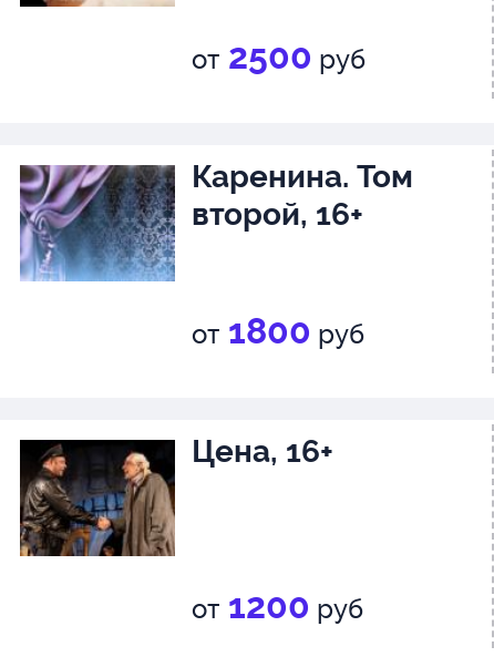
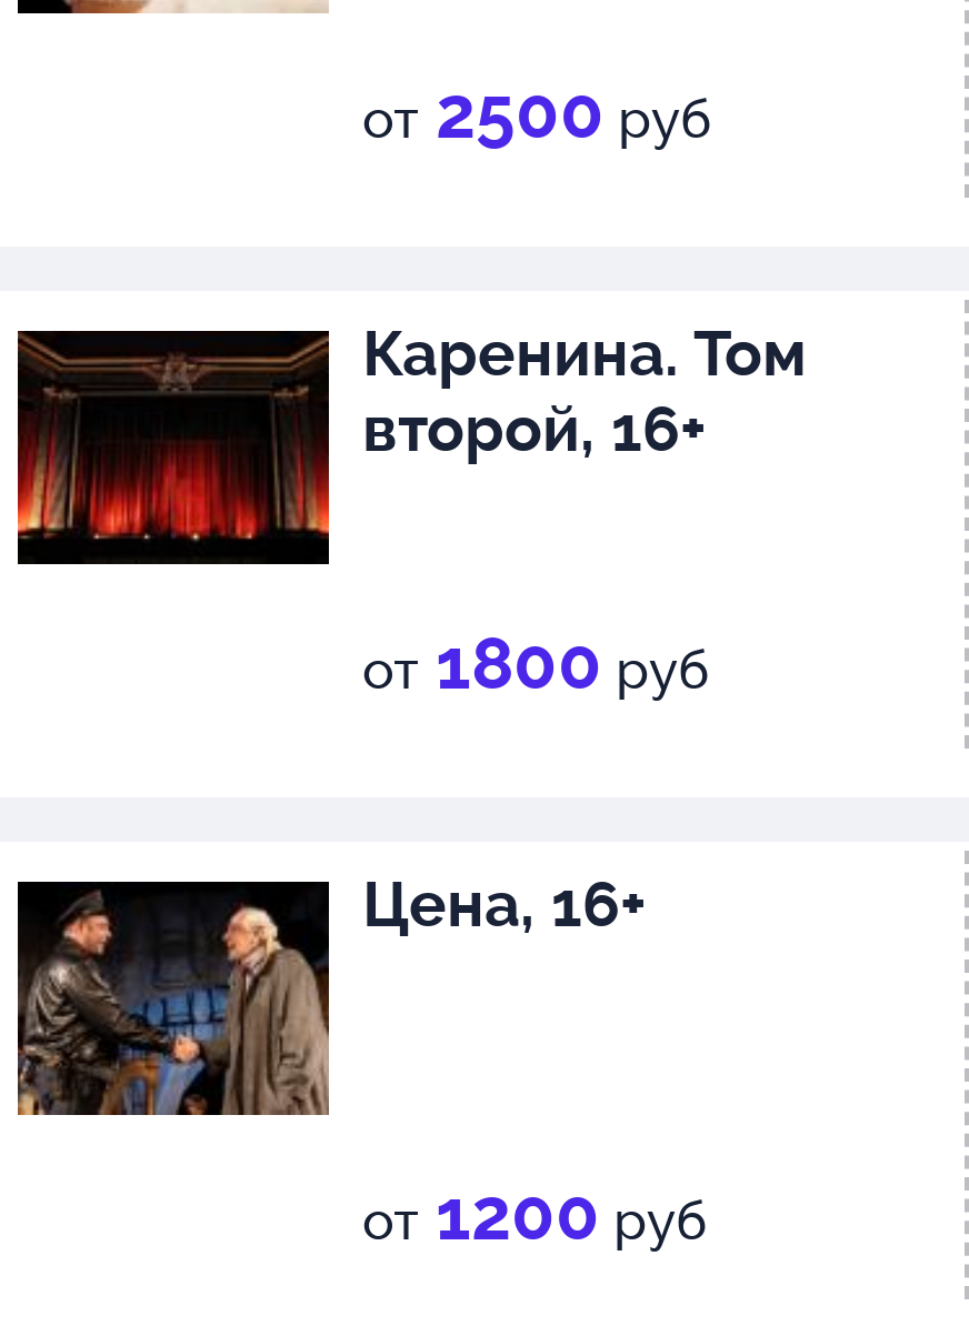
- [image]
+ [image]
